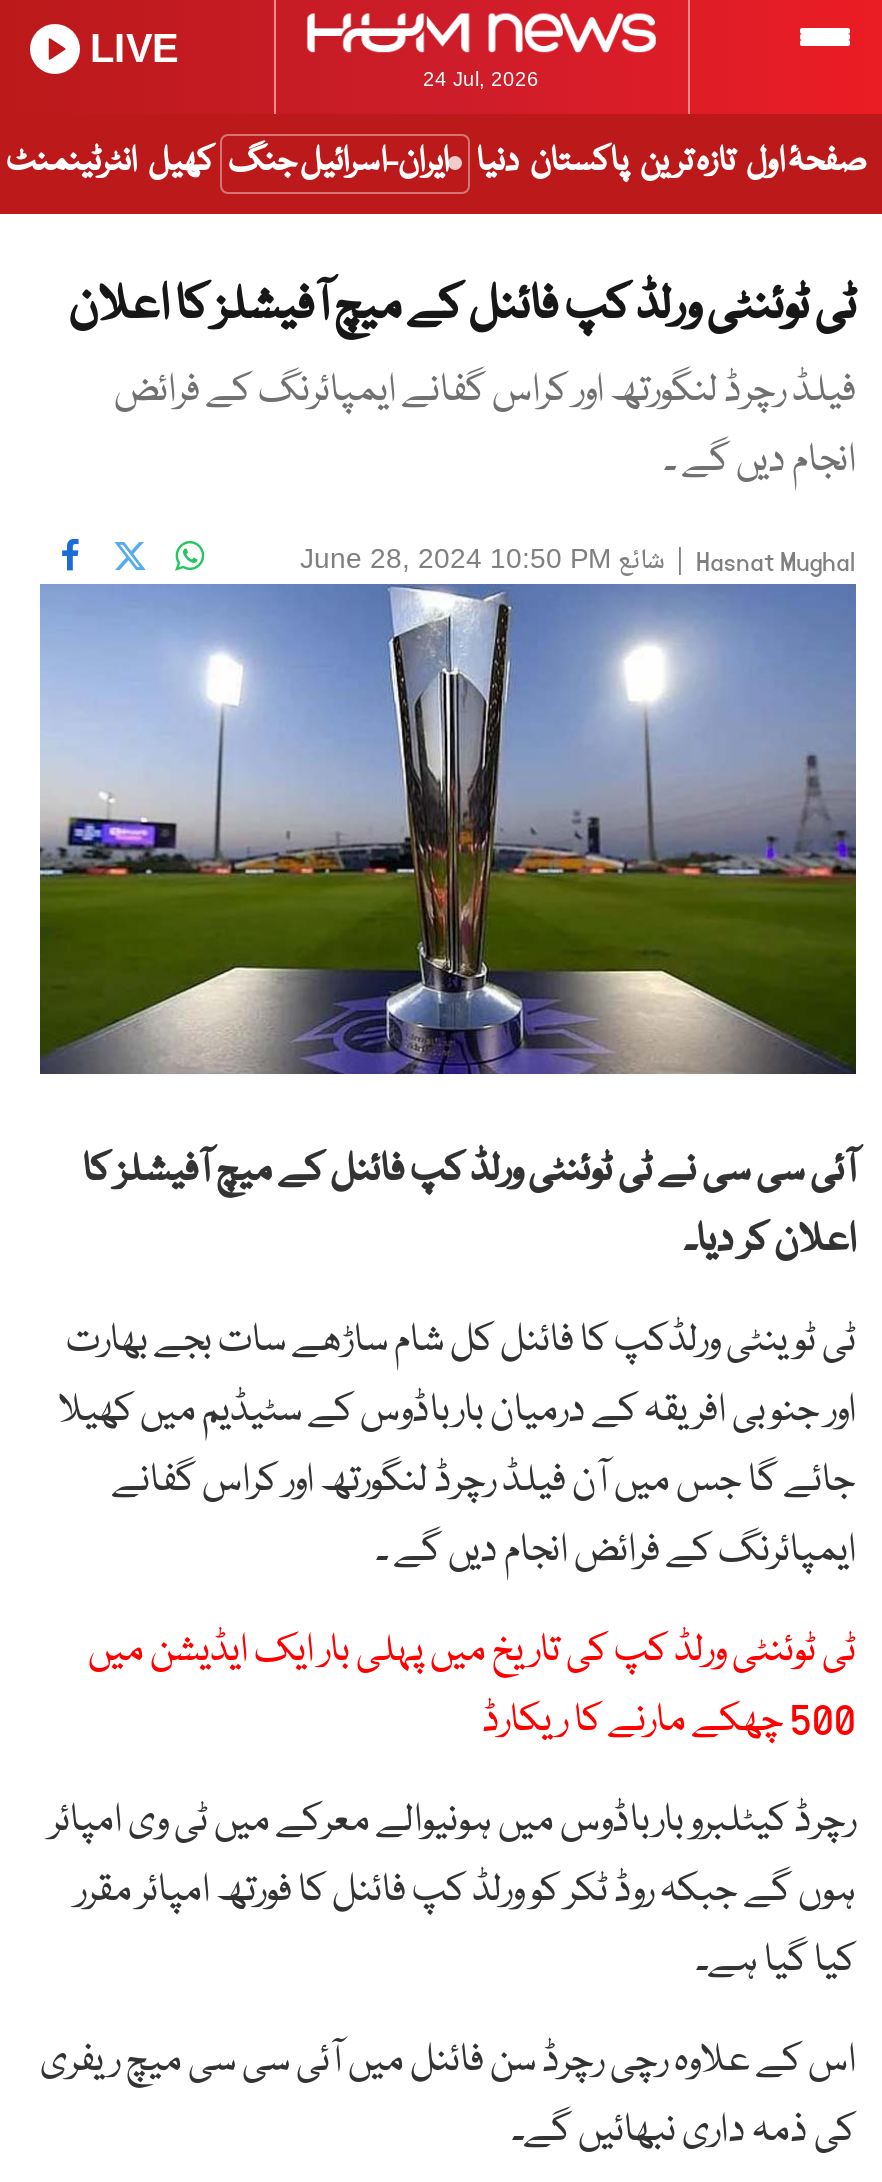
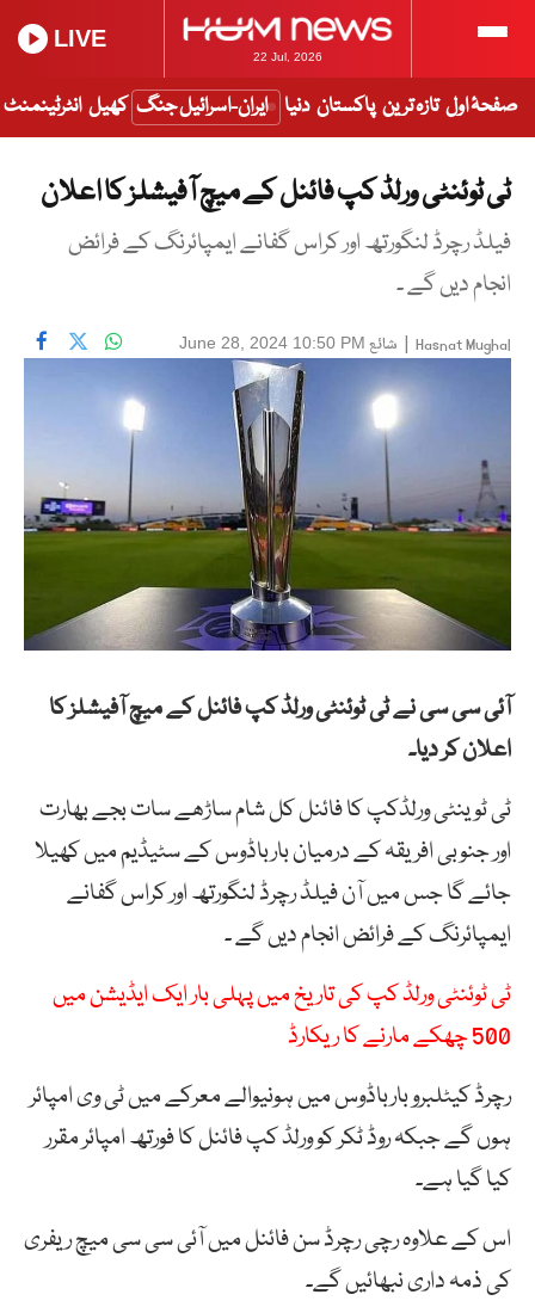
- 24 Jul, 2026
+ 22 Jul, 2026
